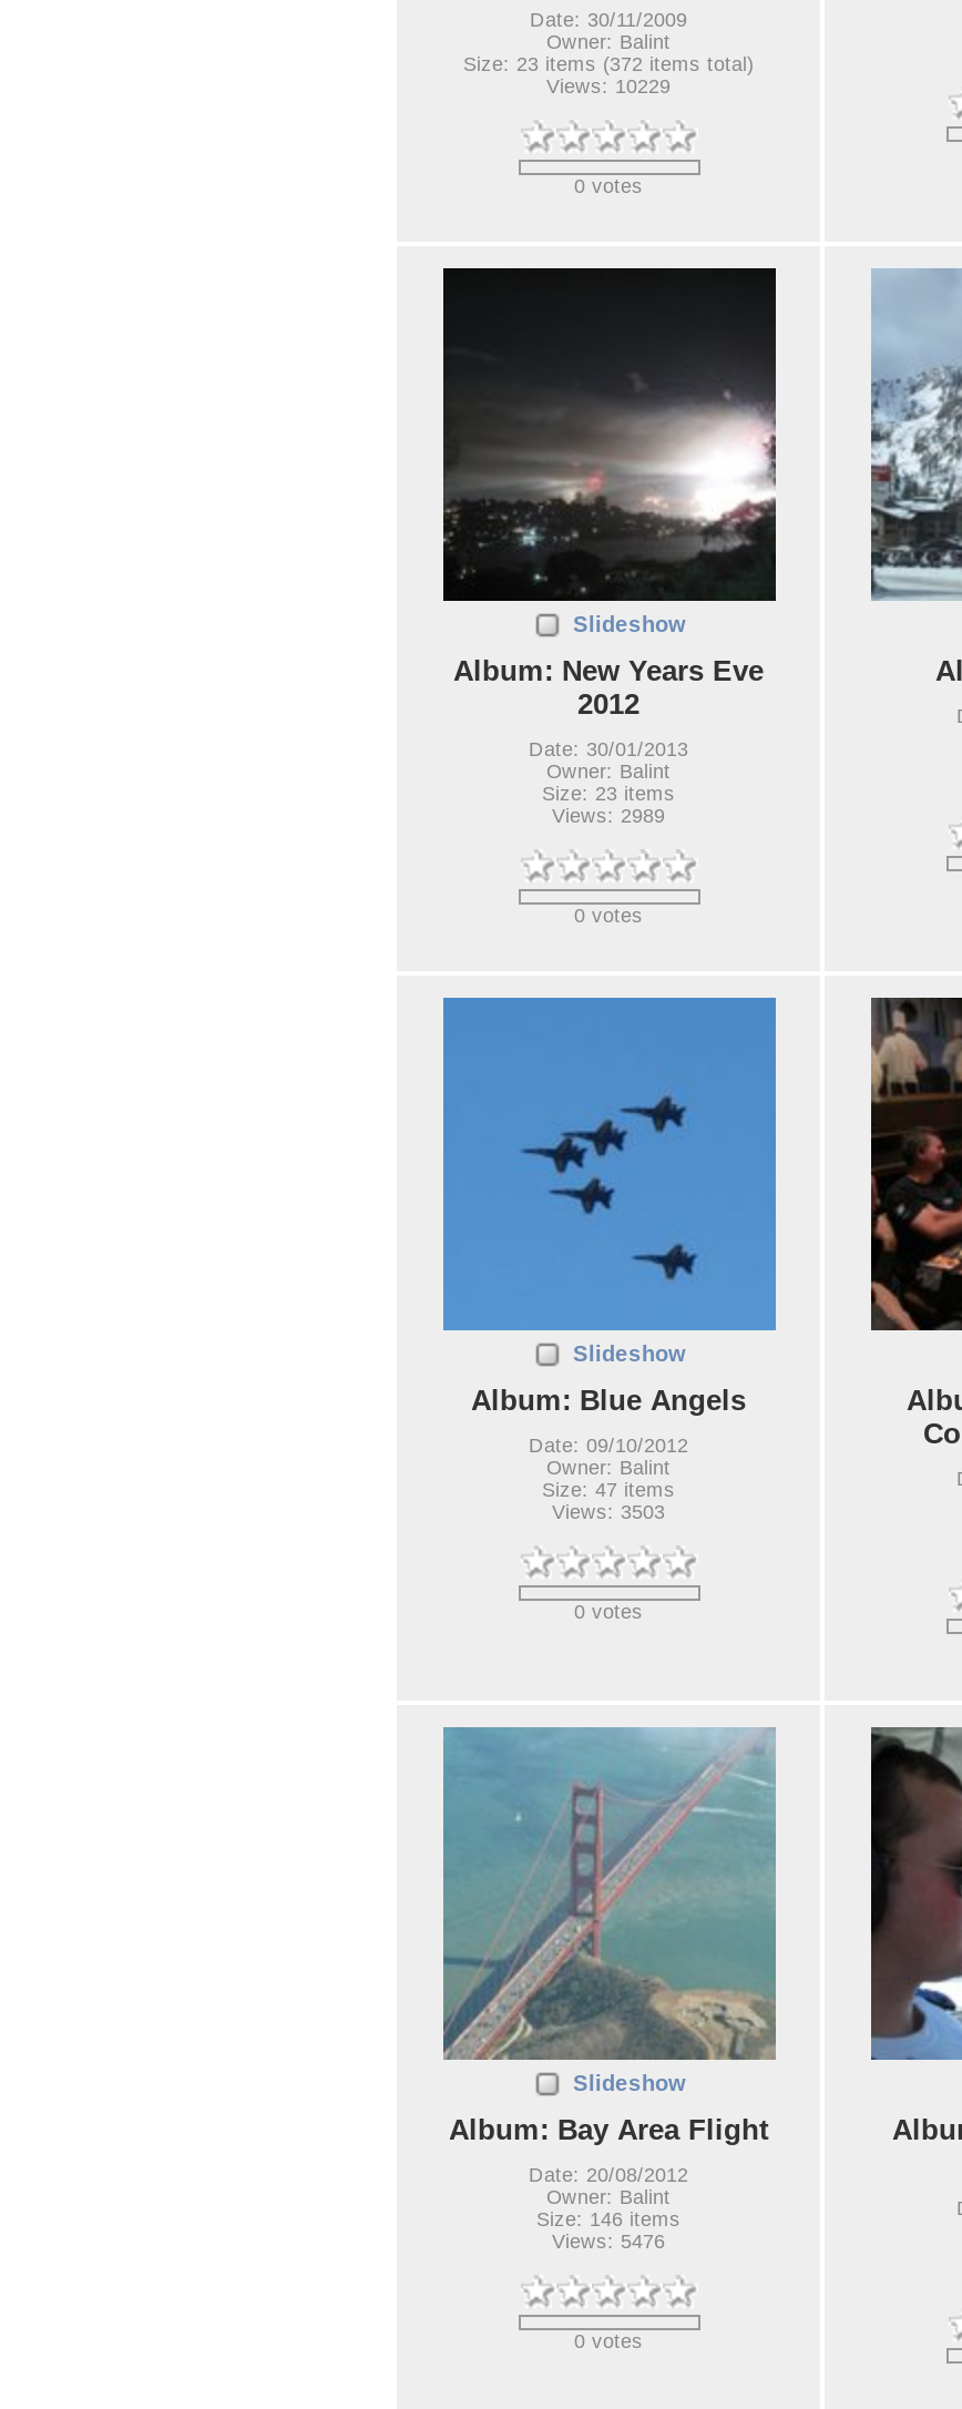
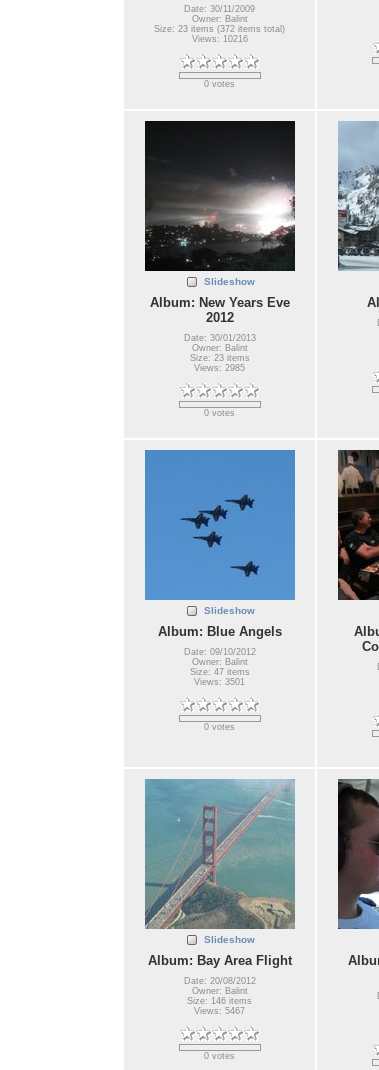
- Views: 10229
+ Views: 10216

- Views: 2989
+ Views: 2985

- Views: 3503
+ Views: 3501

- Views: 5476
+ Views: 5467
